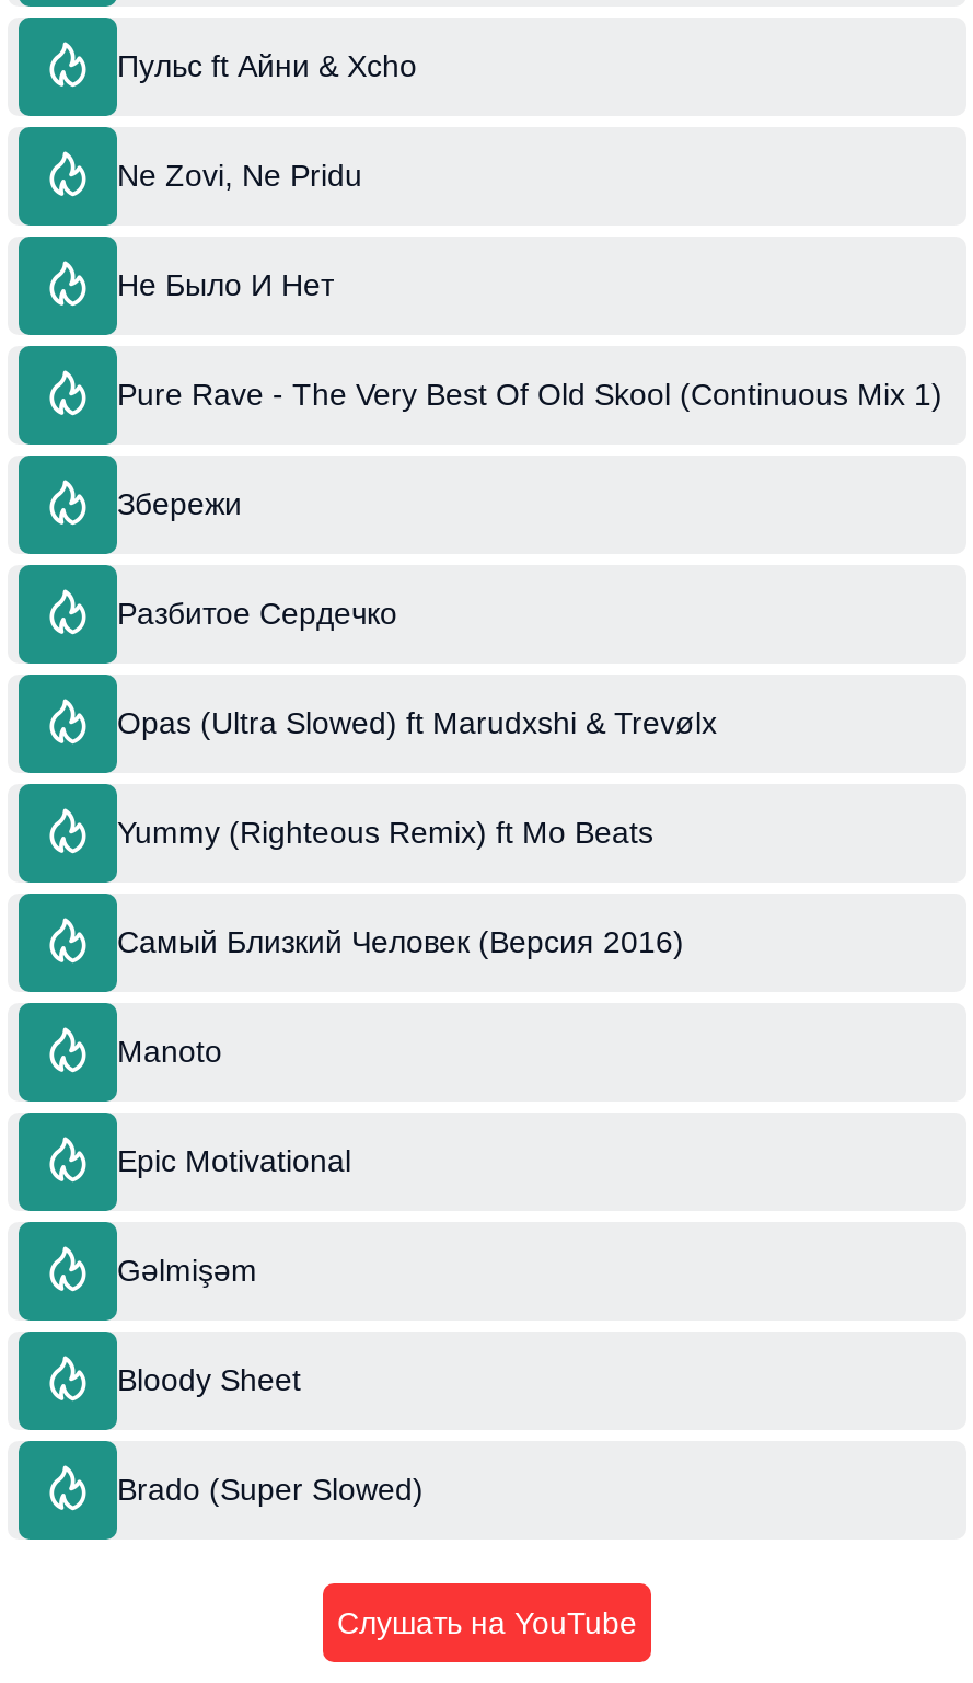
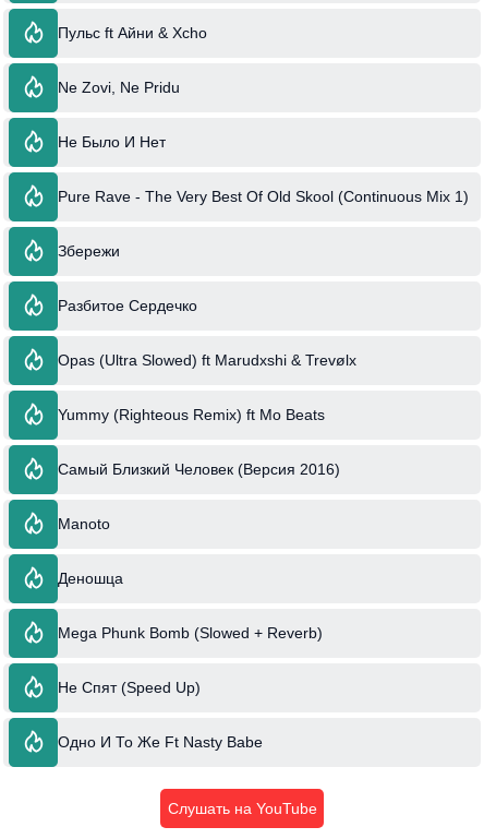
- Epic Motivational
+ Деношца

- Gəlmişəm
+ Mega Phunk Bomb (Slowed + Reverb)

- Bloody Sheet
+ Не Спят (Speed Up)

- Brado (Super Slowed)
+ Одно И То Же Ft Nasty Babe
